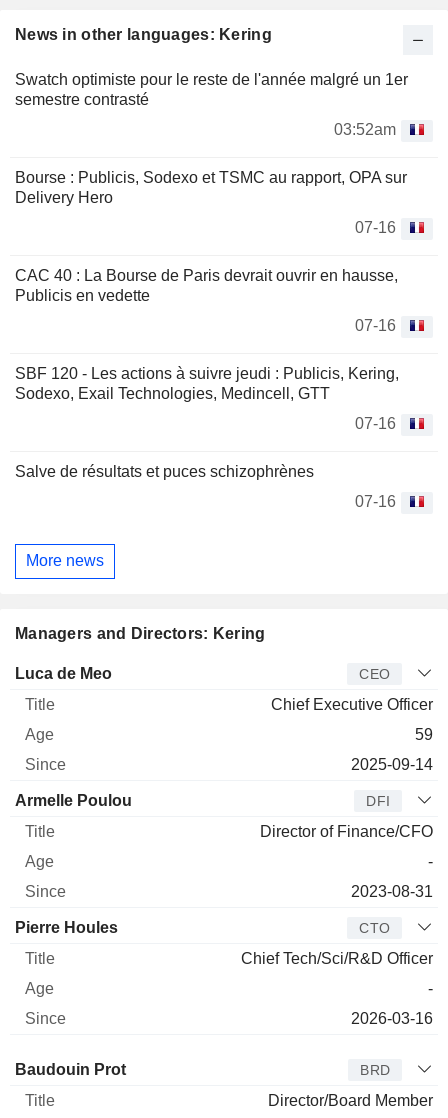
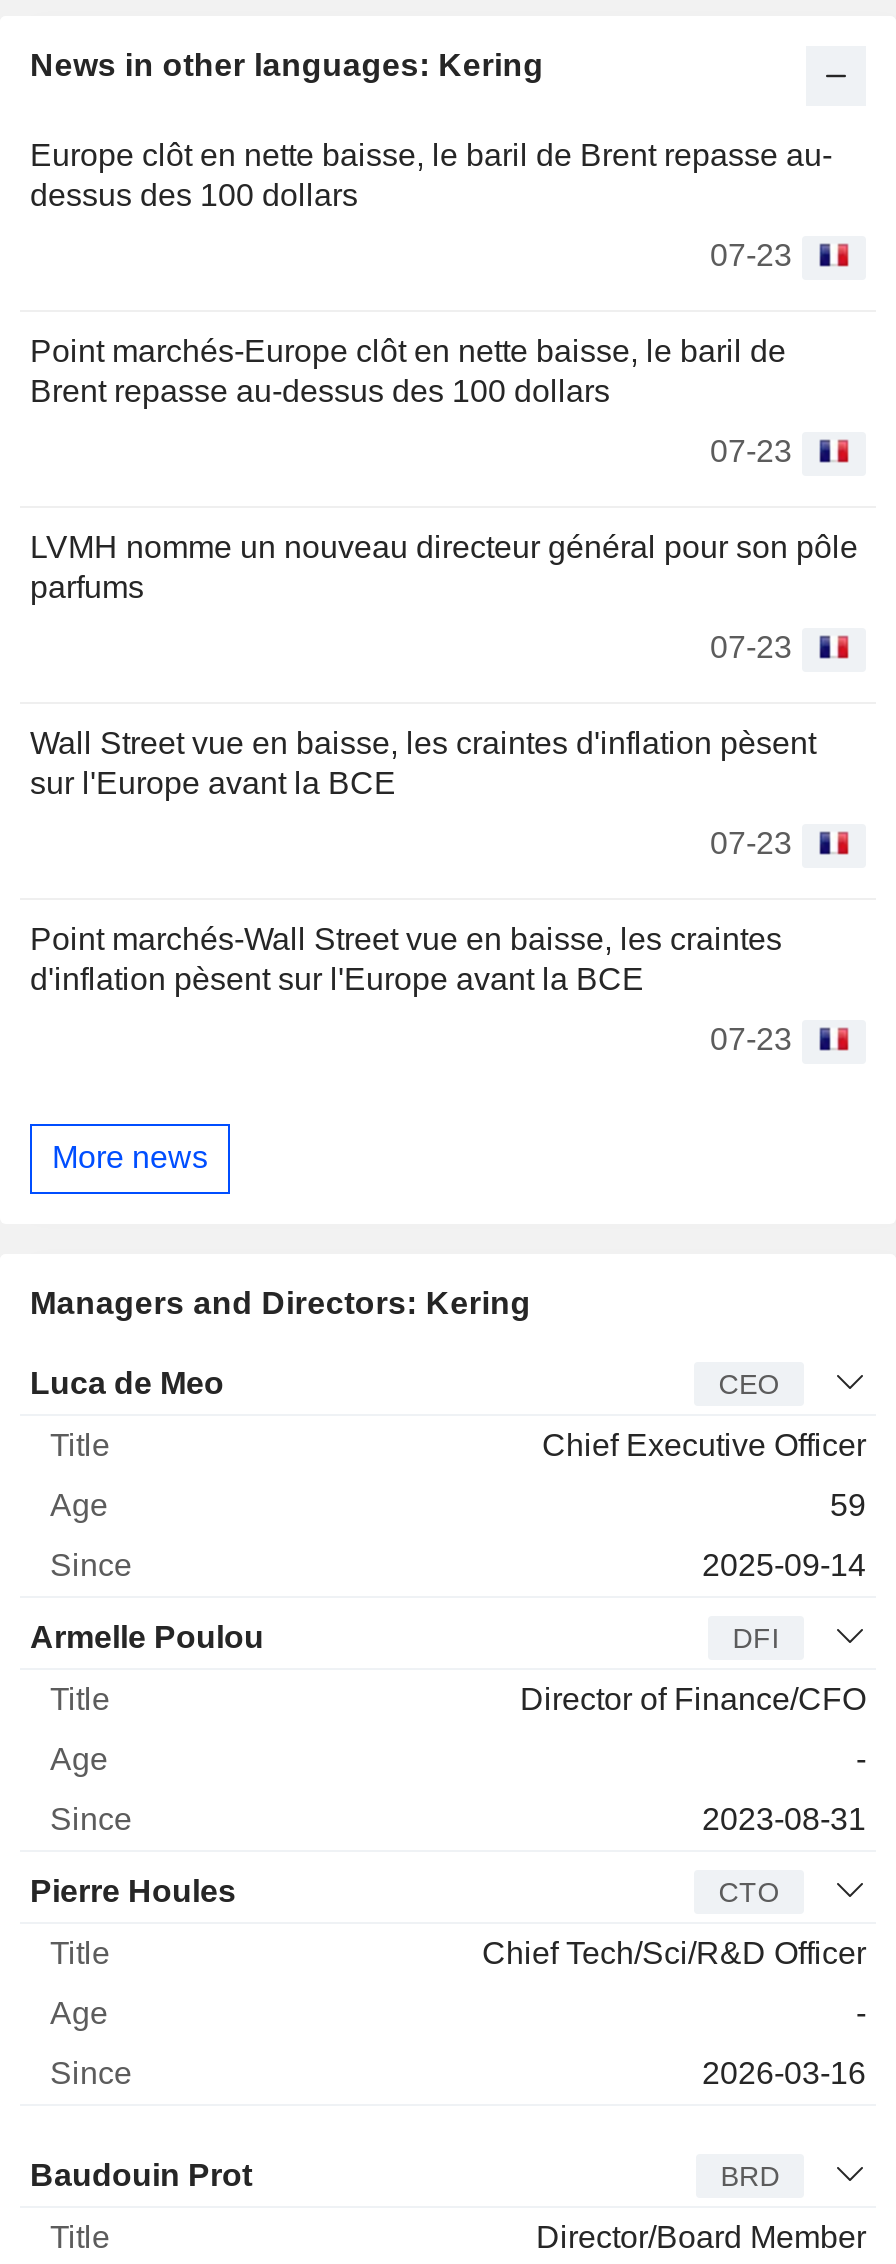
- Swatch optimiste pour le reste de l'année malgré un 1er
- semestre contrasté
+ Europe clôt en nette baisse, le baril de Brent repasse au-
+ dessus des 100 dollars

- 03:52am
+ 07-23

- Bourse : Publicis, Sodexo et TSMC au rapport, OPA sur
- Delivery Hero
+ Point marchés-Europe clôt en nette baisse, le baril de
+ Brent repasse au-dessus des 100 dollars

- 07-16
+ 07-23

- CAC 40 : La Bourse de Paris devrait ouvrir en hausse,
- Publicis en vedette
+ LVMH nomme un nouveau directeur général pour son pôle
+ parfums

- 07-16
+ 07-23

- SBF 120 - Les actions à suivre jeudi : Publicis, Kering,
- Sodexo, Exail Technologies, Medincell, GTT
+ Wall Street vue en baisse, les craintes d'inflation pèsent
+ sur l'Europe avant la BCE

- 07-16
+ 07-23

- Salve de résultats et puces schizophrènes
+ Point marchés-Wall Street vue en baisse, les craintes
+ d'inflation pèsent sur l'Europe avant la BCE

- 07-16
+ 07-23
